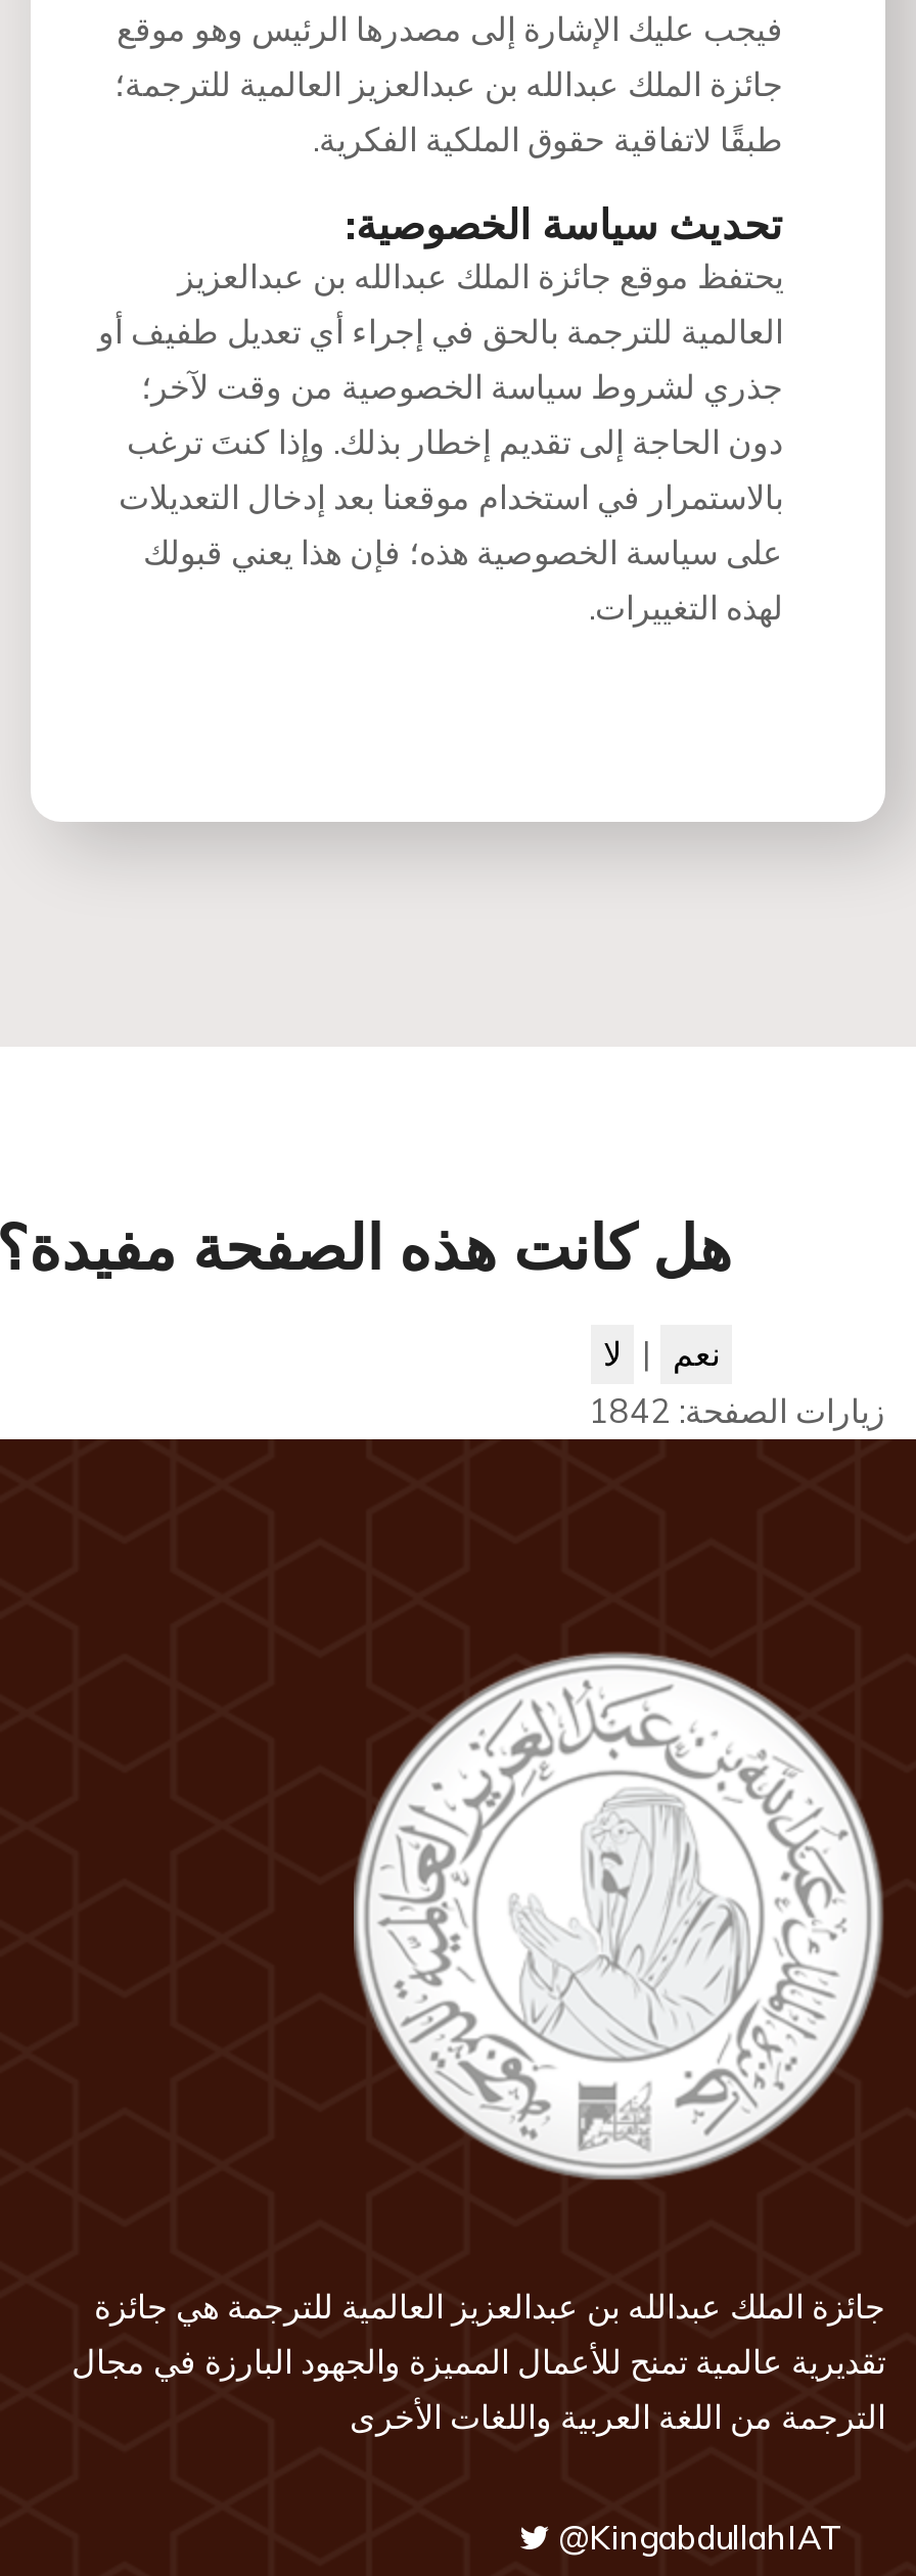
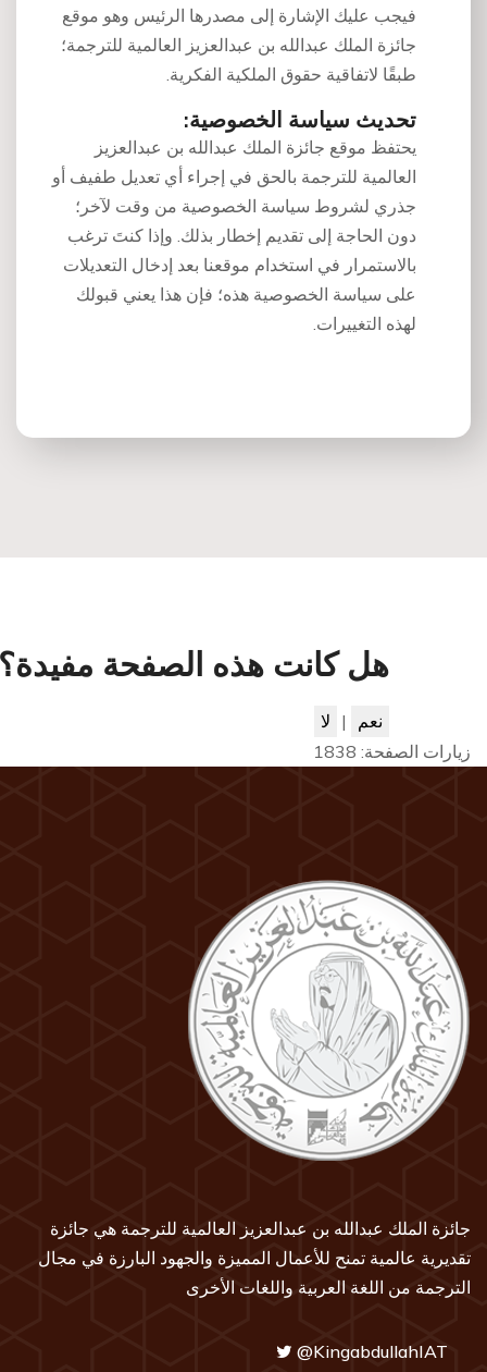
- زيارات الصفحة: 1842
+ زيارات الصفحة: 1838
